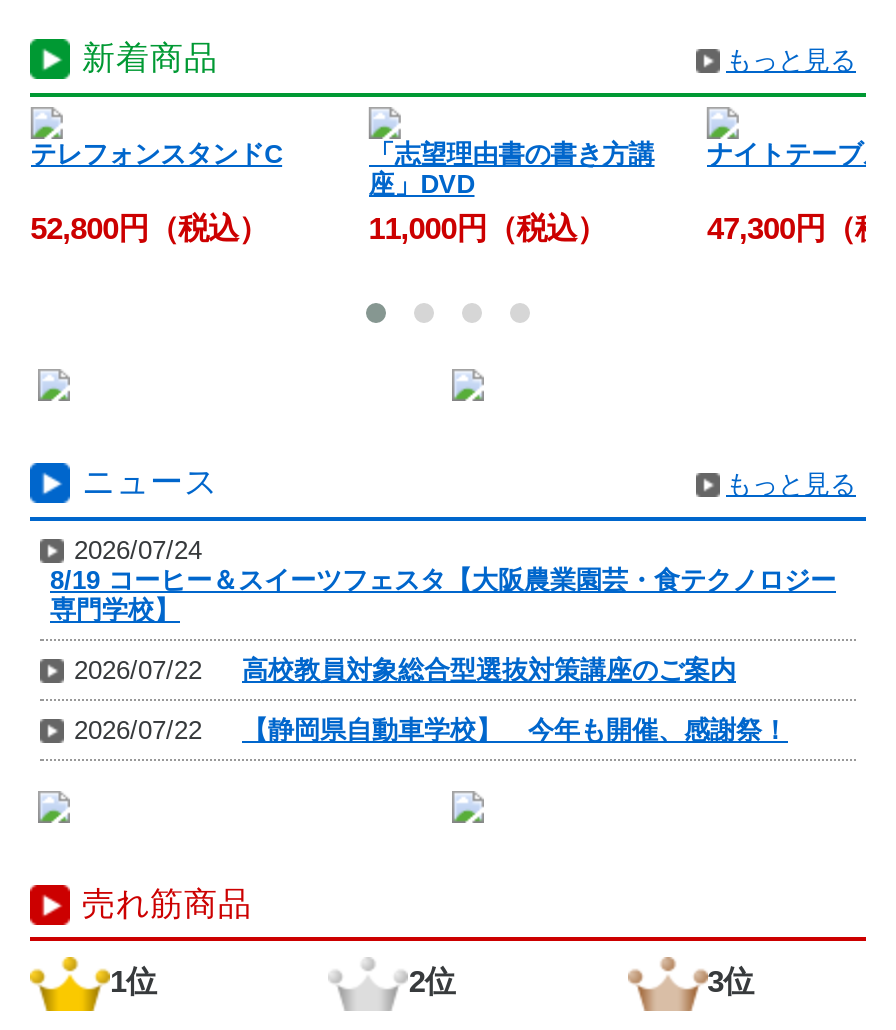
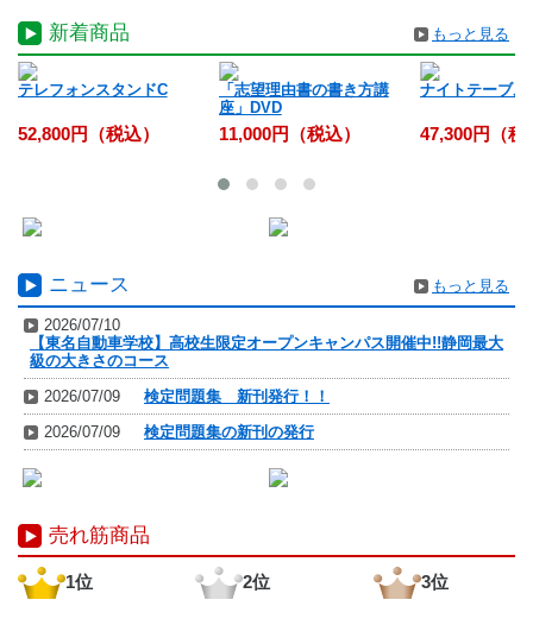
- 2026/07/24
- 8/19 コーヒー＆スイーツフェスタ【大阪農業園芸・食テクノロジー
- 専門学校】
+ 2026/07/10
+ 【東名自動車学校】高校生限定オープンキャンパス開催中!!静岡最大
+ 級の大きさのコース

- 2026/07/22
- 高校教員対象総合型選抜対策講座のご案内
+ 2026/07/09
+ 検定問題集 新刊発行！！

- 2026/07/22
- 【静岡県自動車学校】 今年も開催、感謝祭！
+ 2026/07/09
+ 検定問題集の新刊の発行
